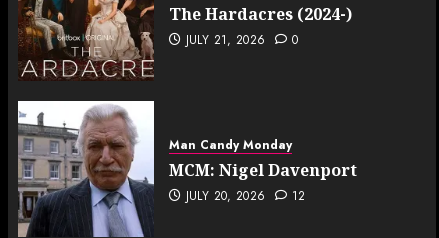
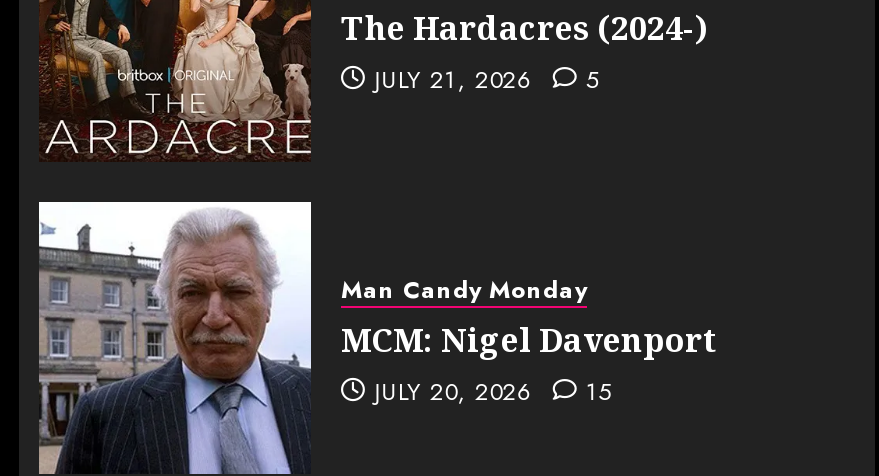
- JULY 21, 2026 0
+ JULY 21, 2026 5

- JULY 20, 2026 12
+ JULY 20, 2026 15
